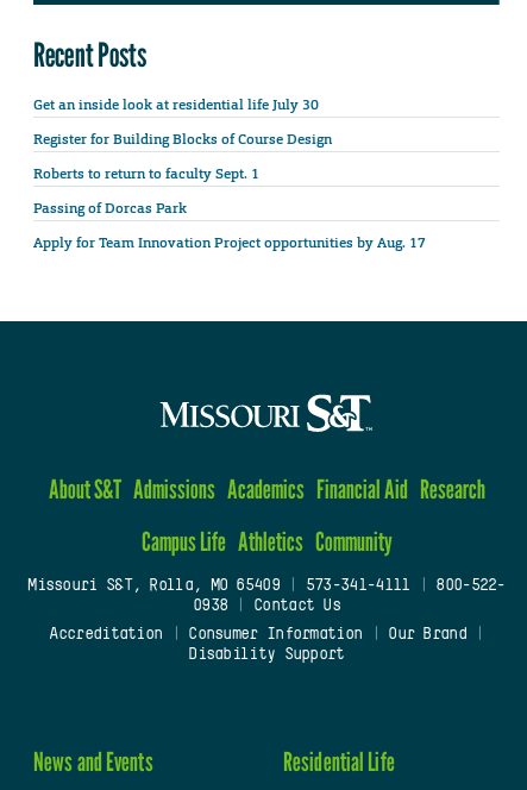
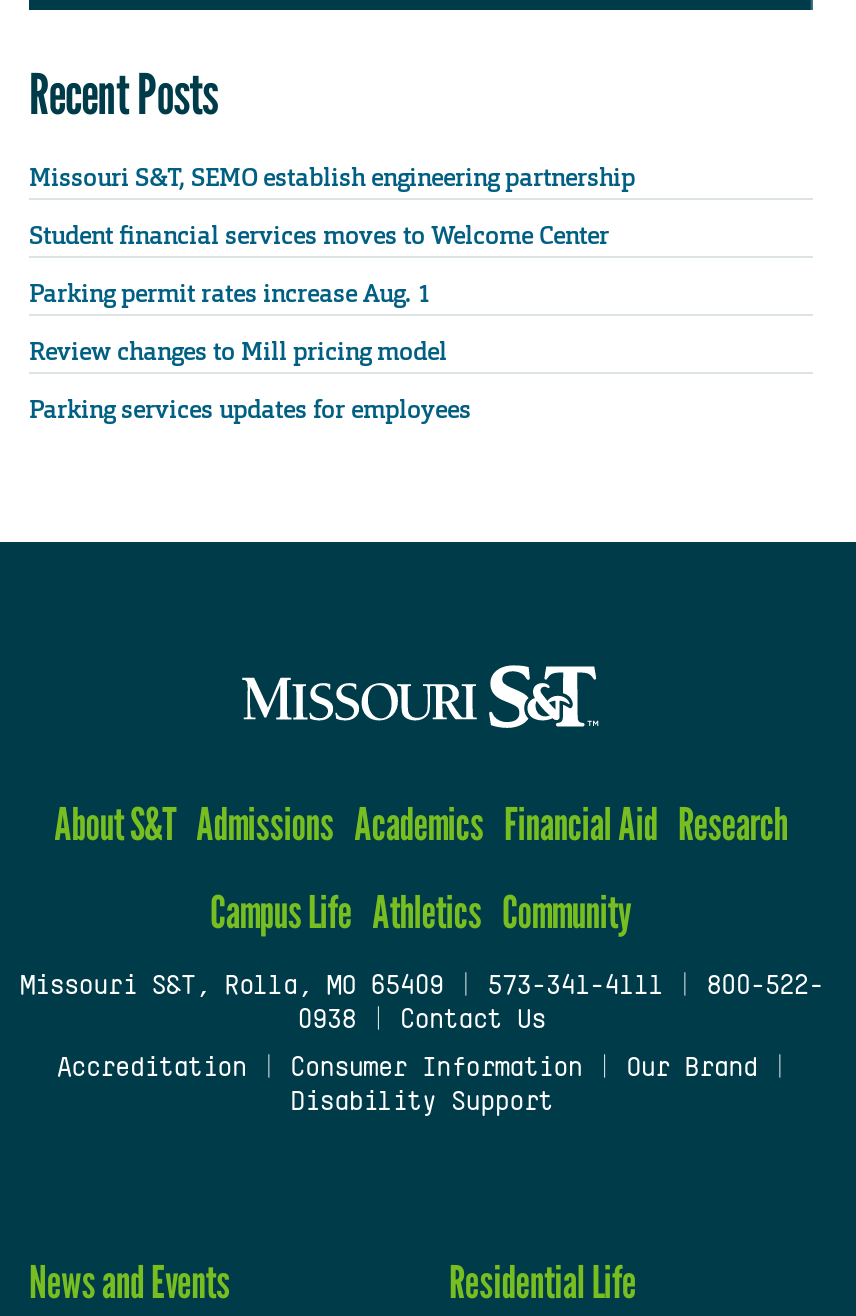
- Get an inside look at residential life July 30
+ Missouri S&T, SEMO establish engineering partnership

- Register for Building Blocks of Course Design
+ Student financial services moves to Welcome Center

- Roberts to return to faculty Sept. 1
+ Parking permit rates increase Aug. 1

- Passing of Dorcas Park
+ Review changes to Mill pricing model

- Apply for Team Innovation Project opportunities by Aug. 17
+ Parking services updates for employees
